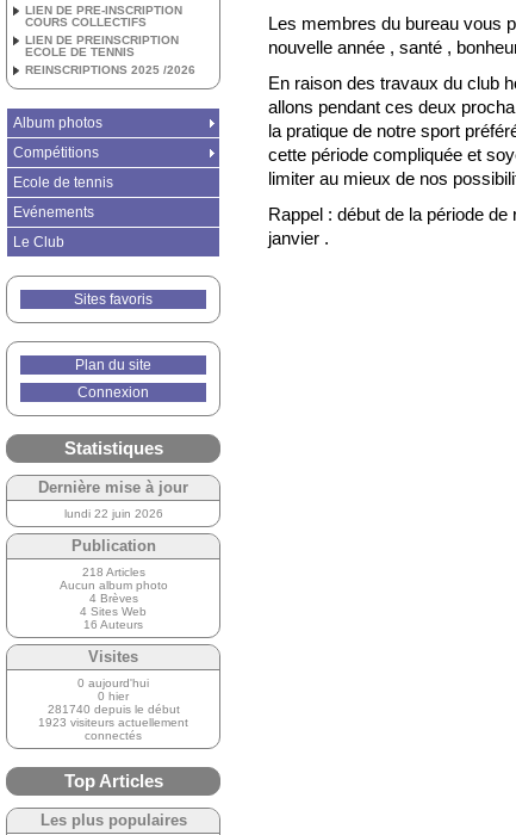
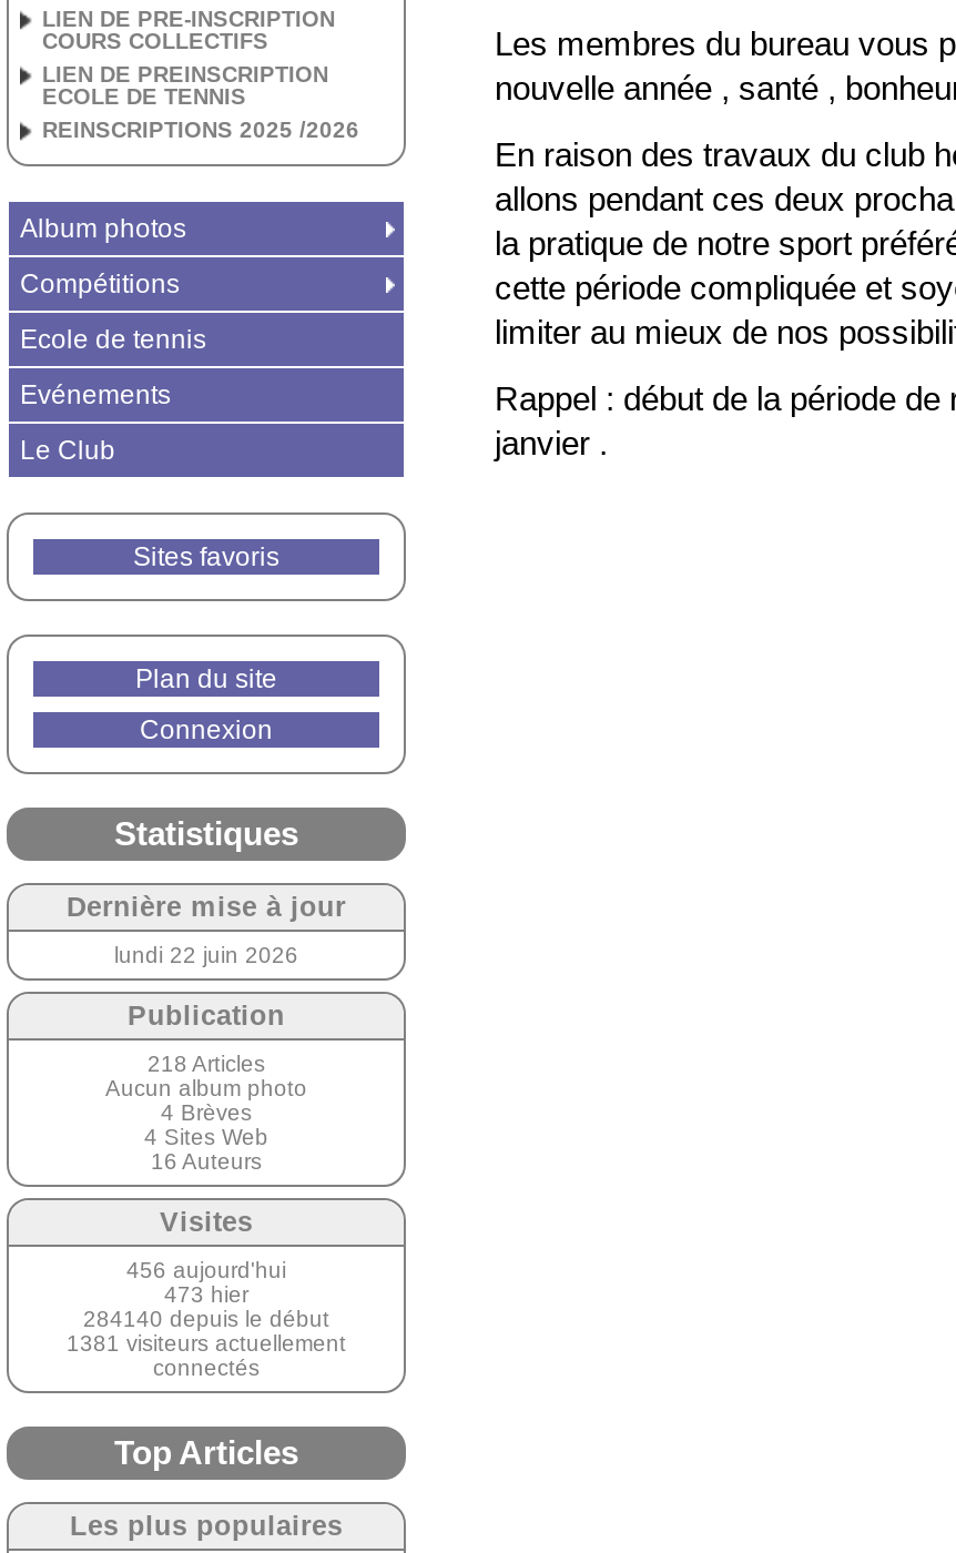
- 0 aujourd'hui
+ 456 aujourd'hui

- 0 hier
+ 473 hier

- 281740 depuis le début
+ 284140 depuis le début

- 1923 visiteurs actuellement
+ 1381 visiteurs actuellement
